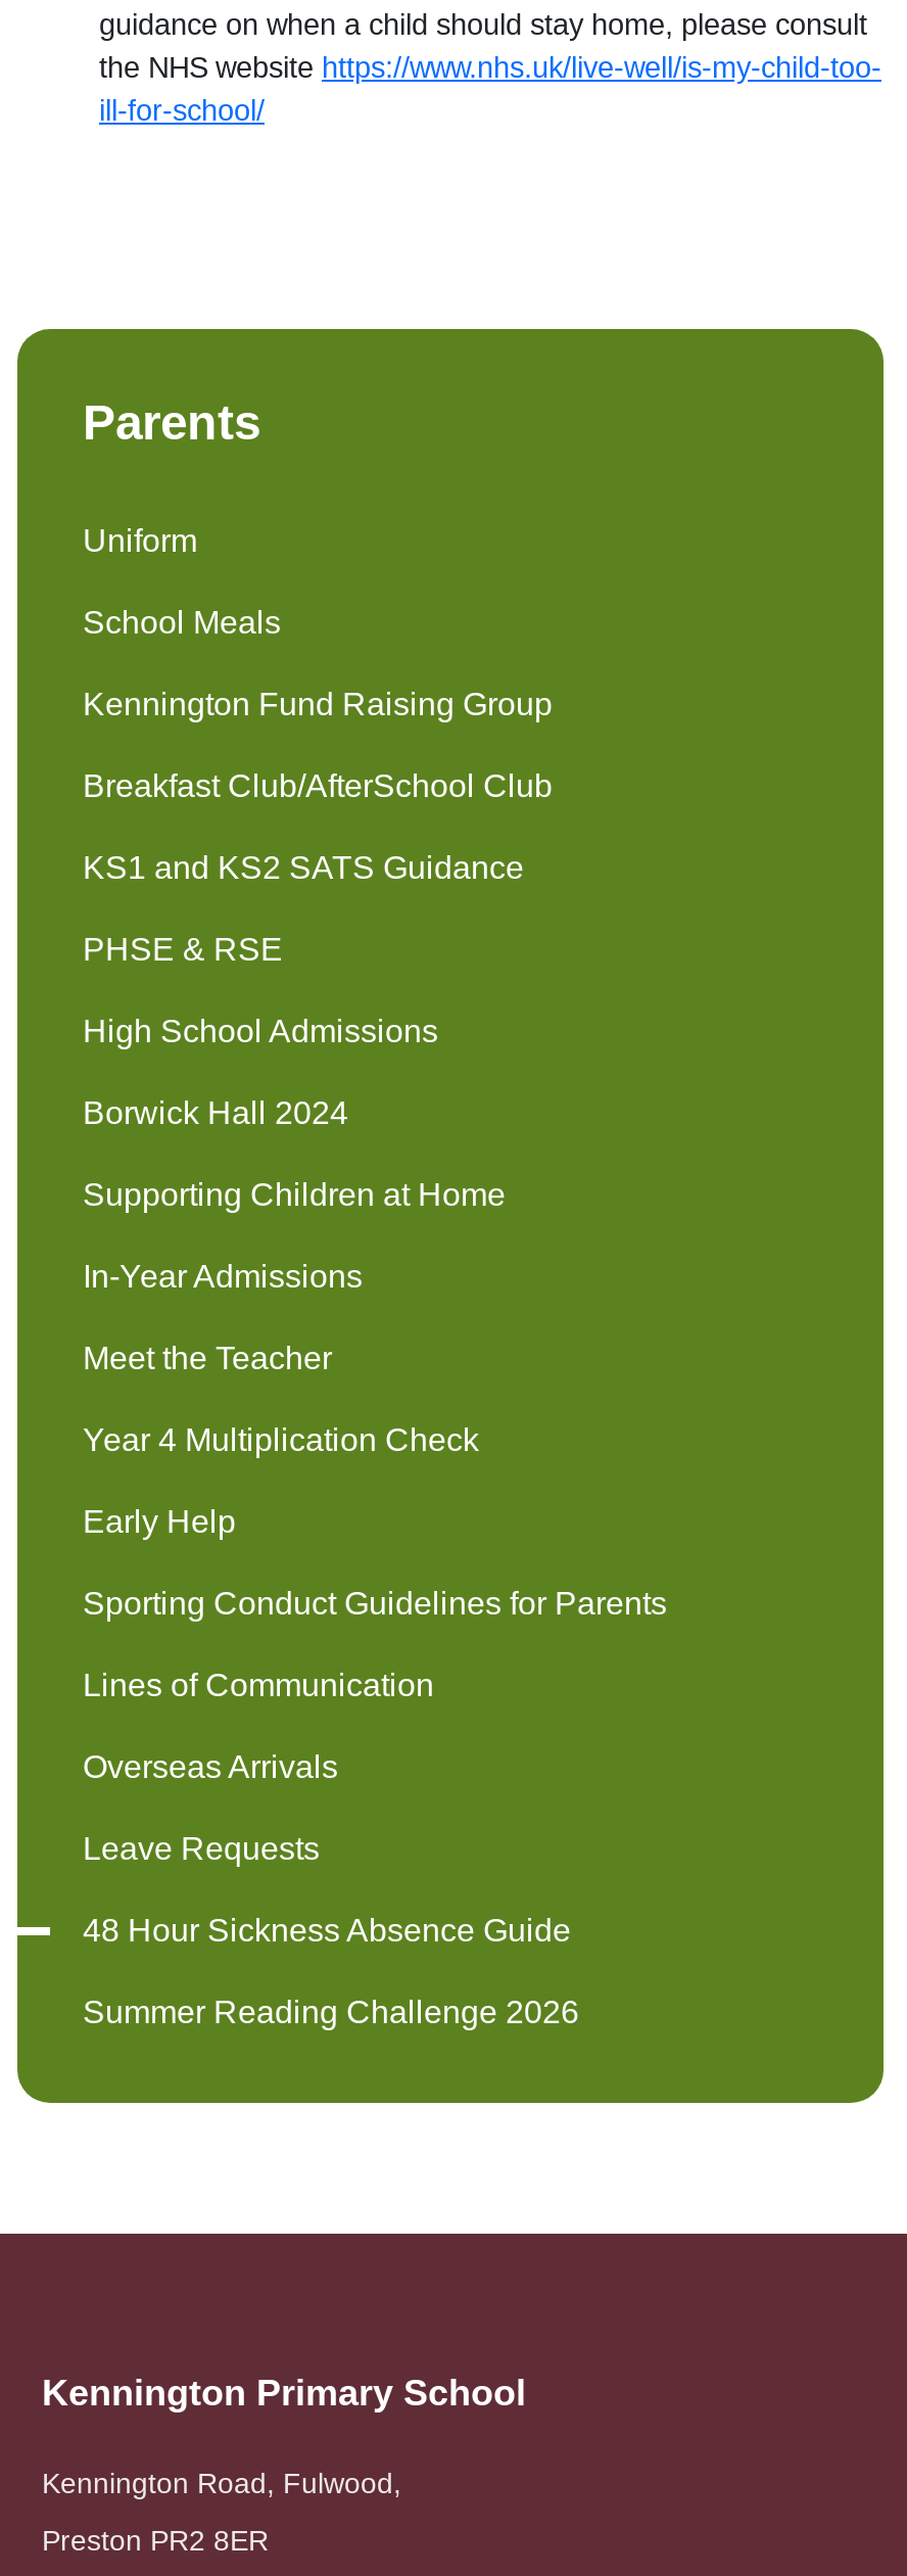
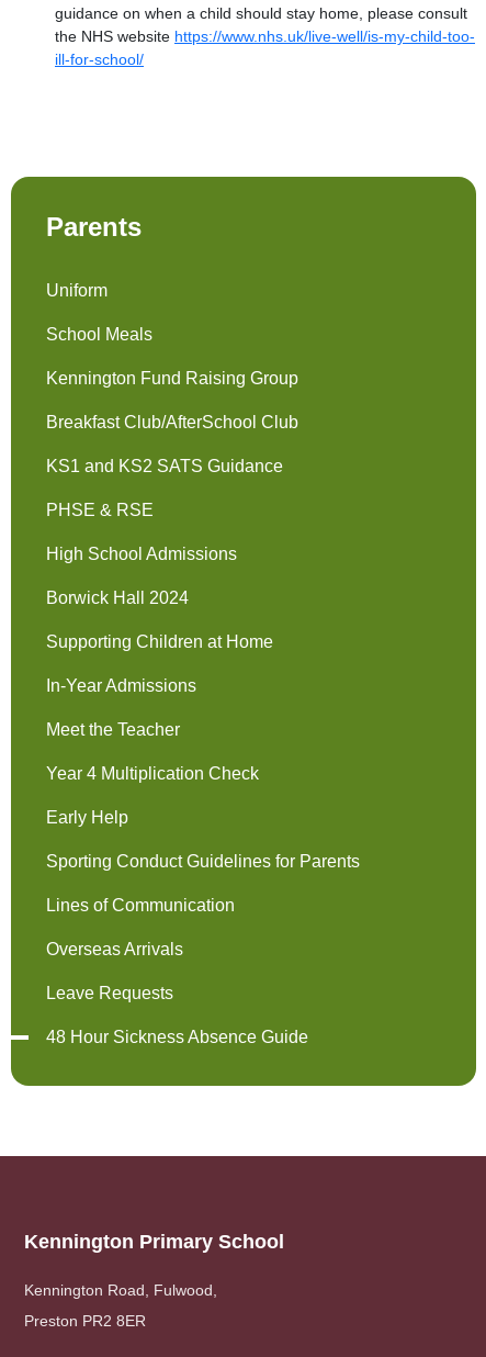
- Summer Reading Challenge 2026
